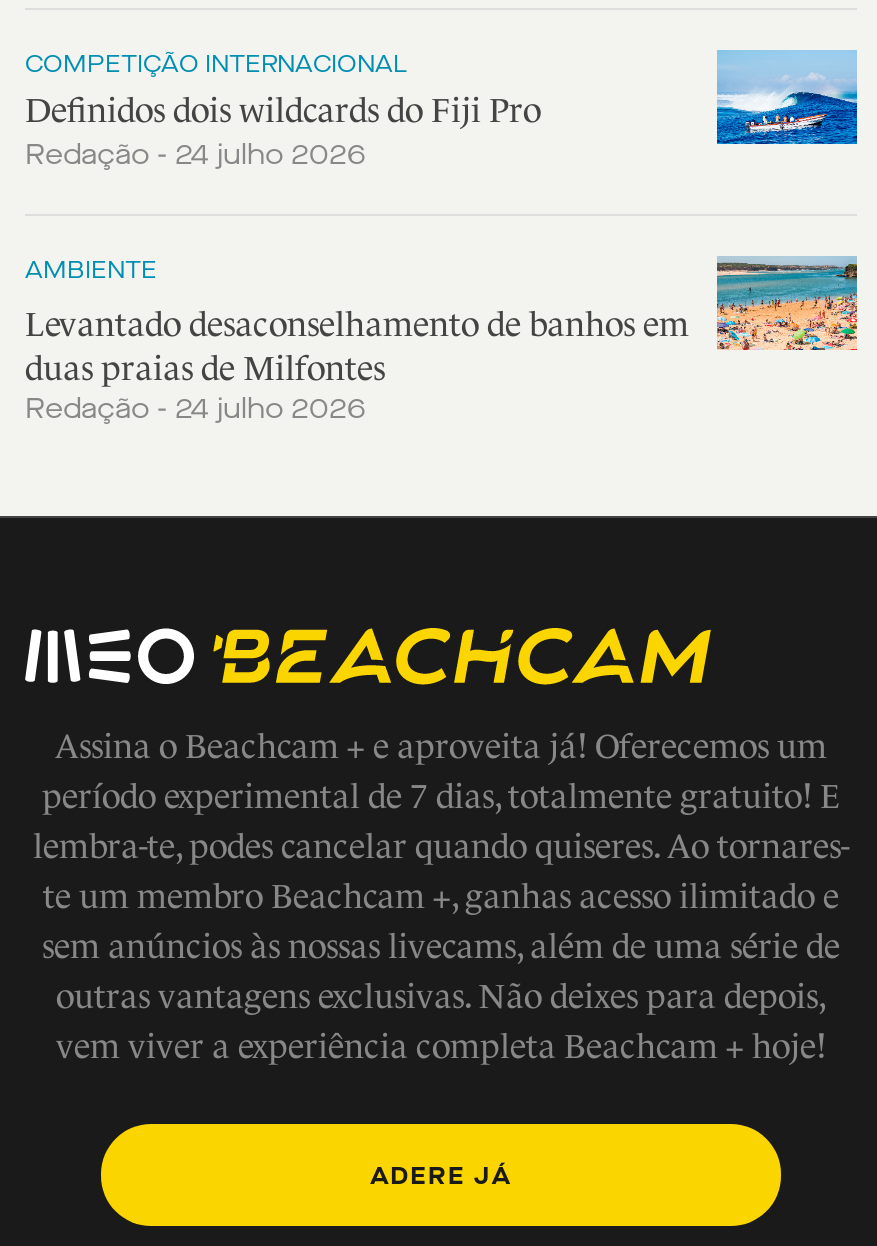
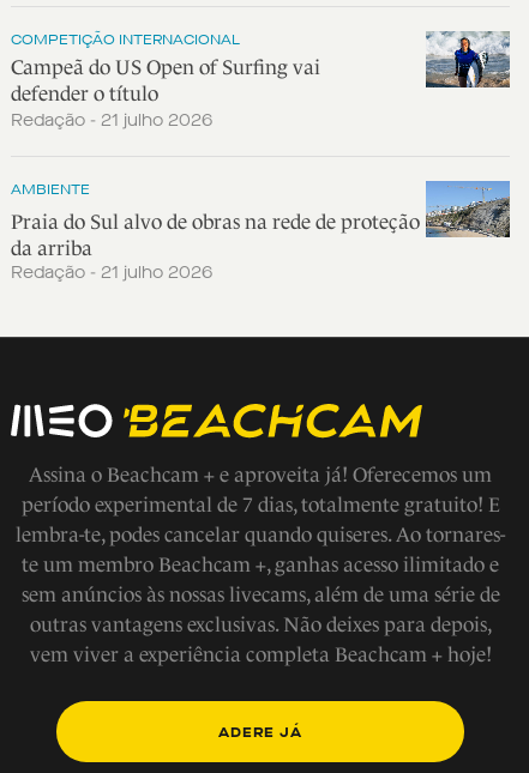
- [image]
+ [image]

- Definidos dois wildcards do Fiji Pro
- Redação - 24 julho 2026
+ Campeã do US Open of Surfing vai
+ defender o título
+ Redação - 21 julho 2026

- [image]
- Levantado desaconselhamento de banhos em
- duas praias de Milfontes
- Redação - 24 julho 2026
+ [image]
+ Praia do Sul alvo de obras na rede de proteção
+ da arriba
+ Redação - 21 julho 2026
